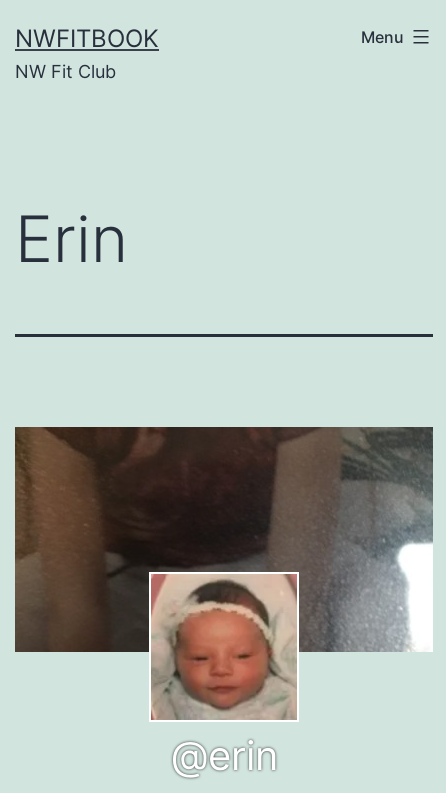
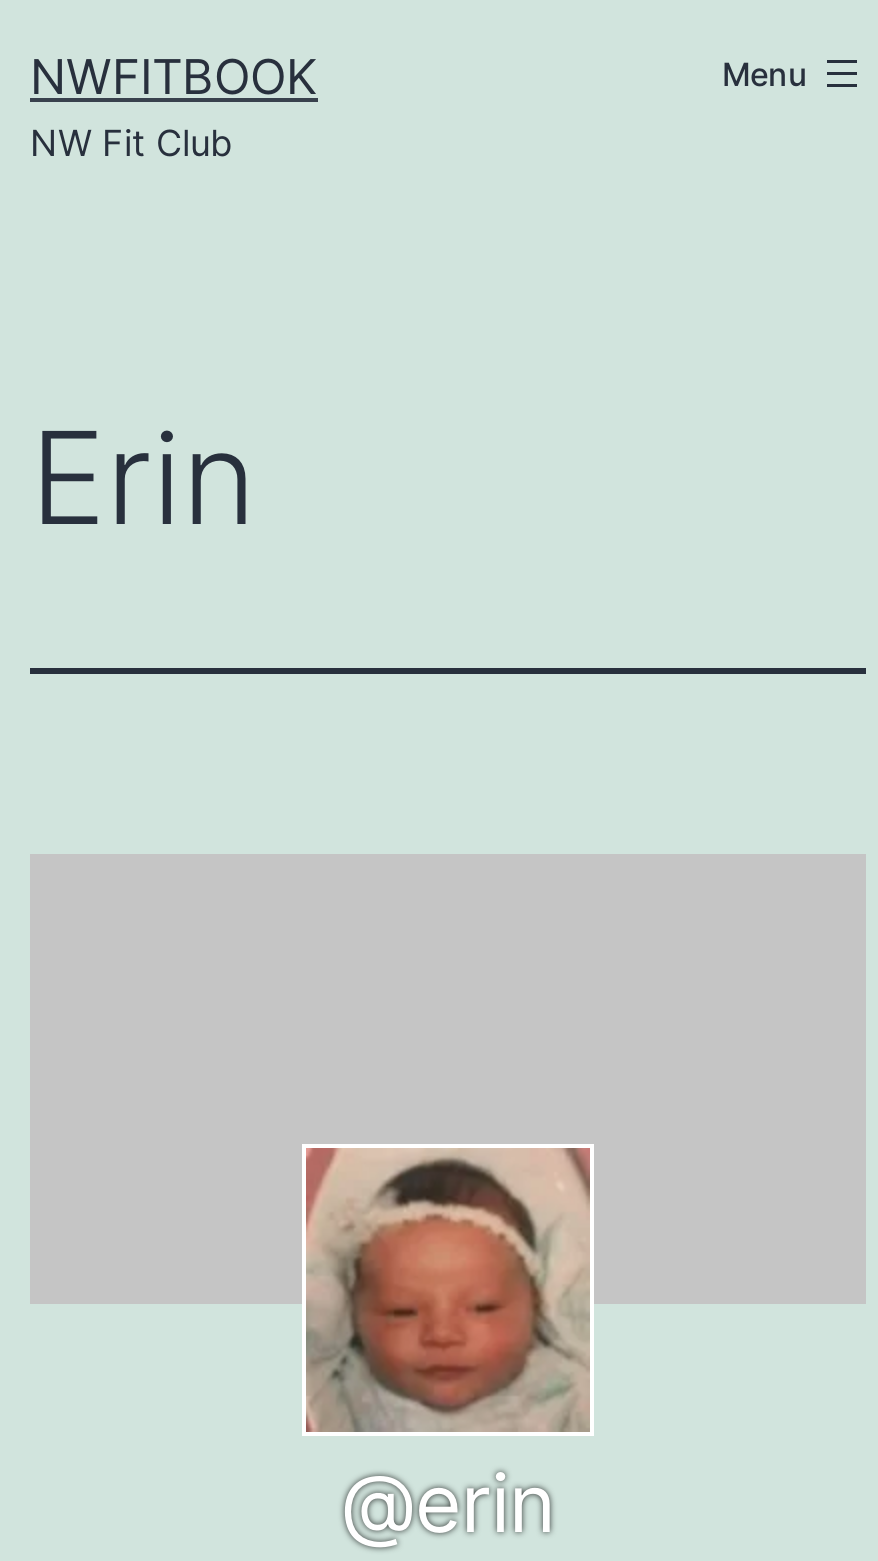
- [image]
+ [image]
